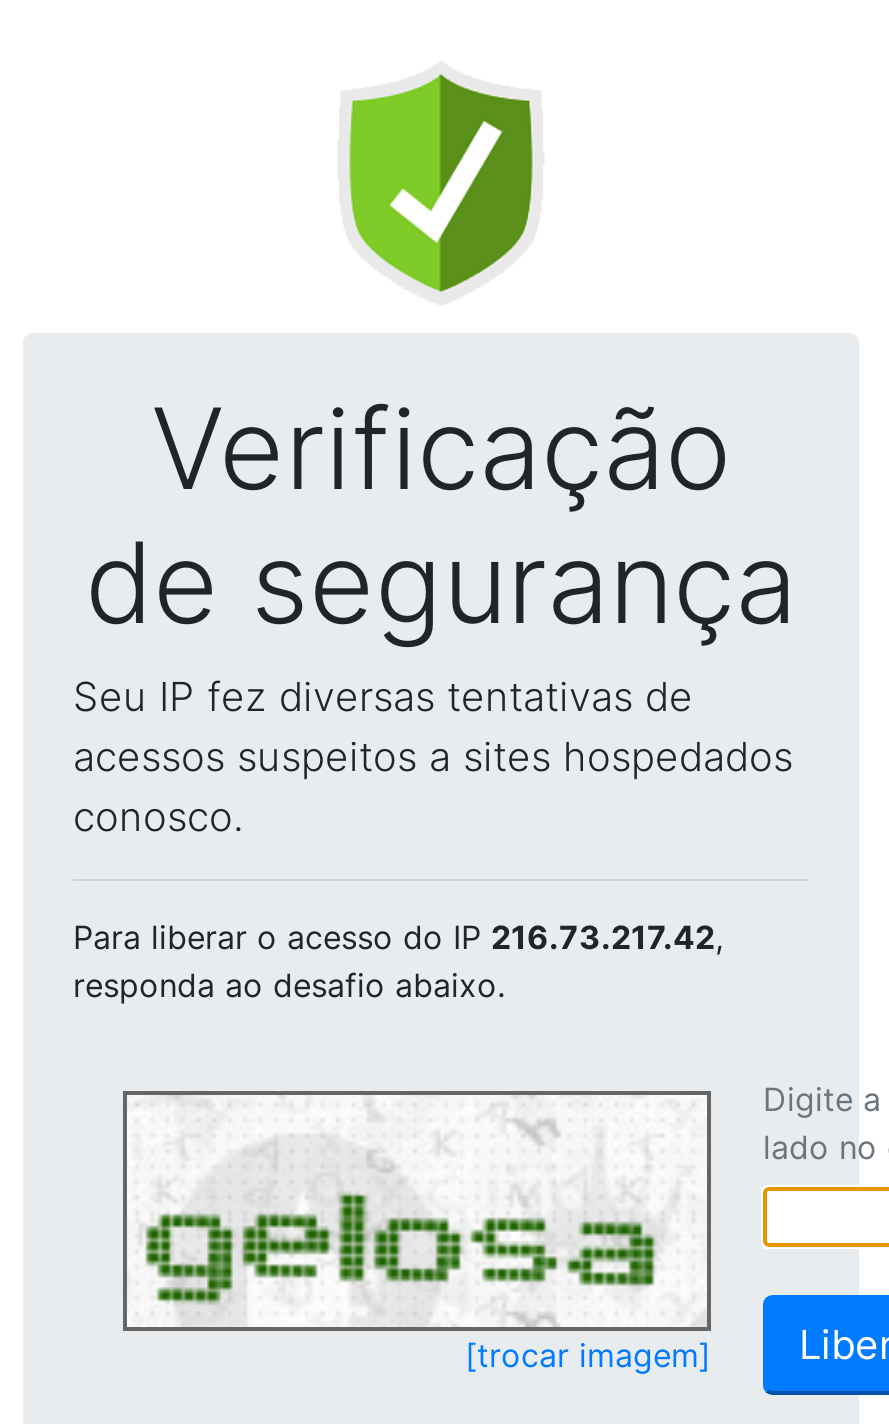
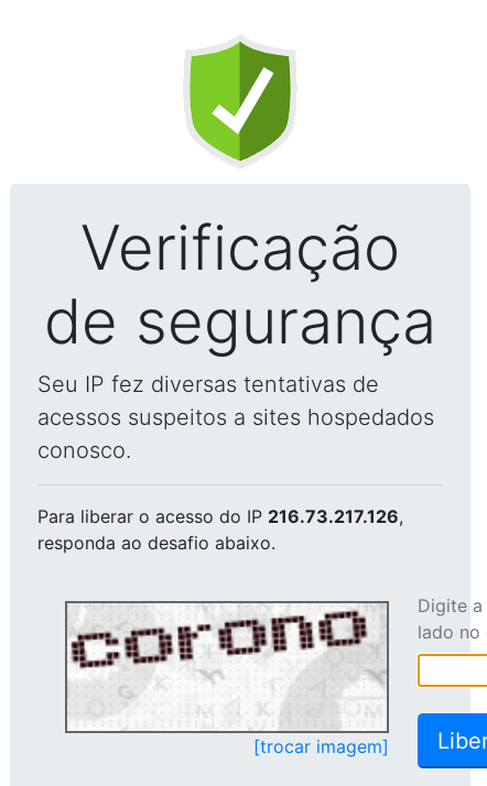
- Para liberar o acesso do IP 216.73.217.42,
+ Para liberar o acesso do IP 216.73.217.126,

- [image]
+ [image]
